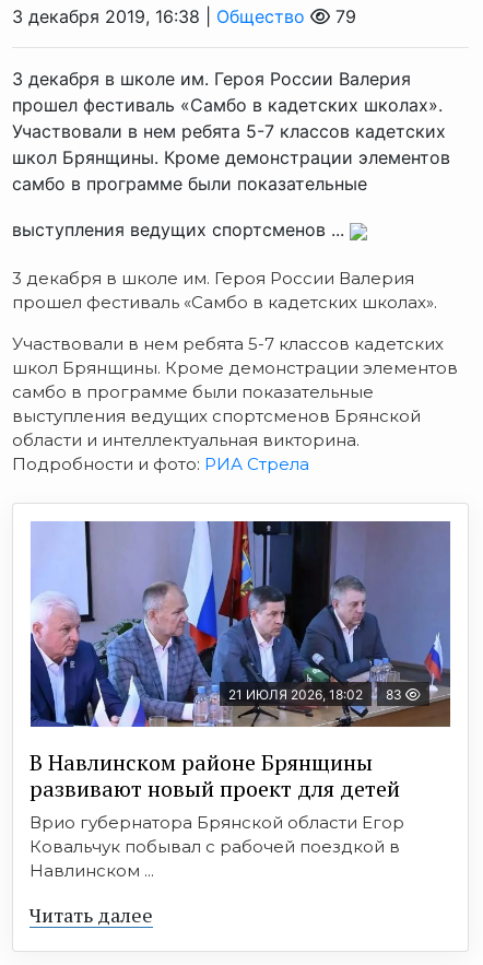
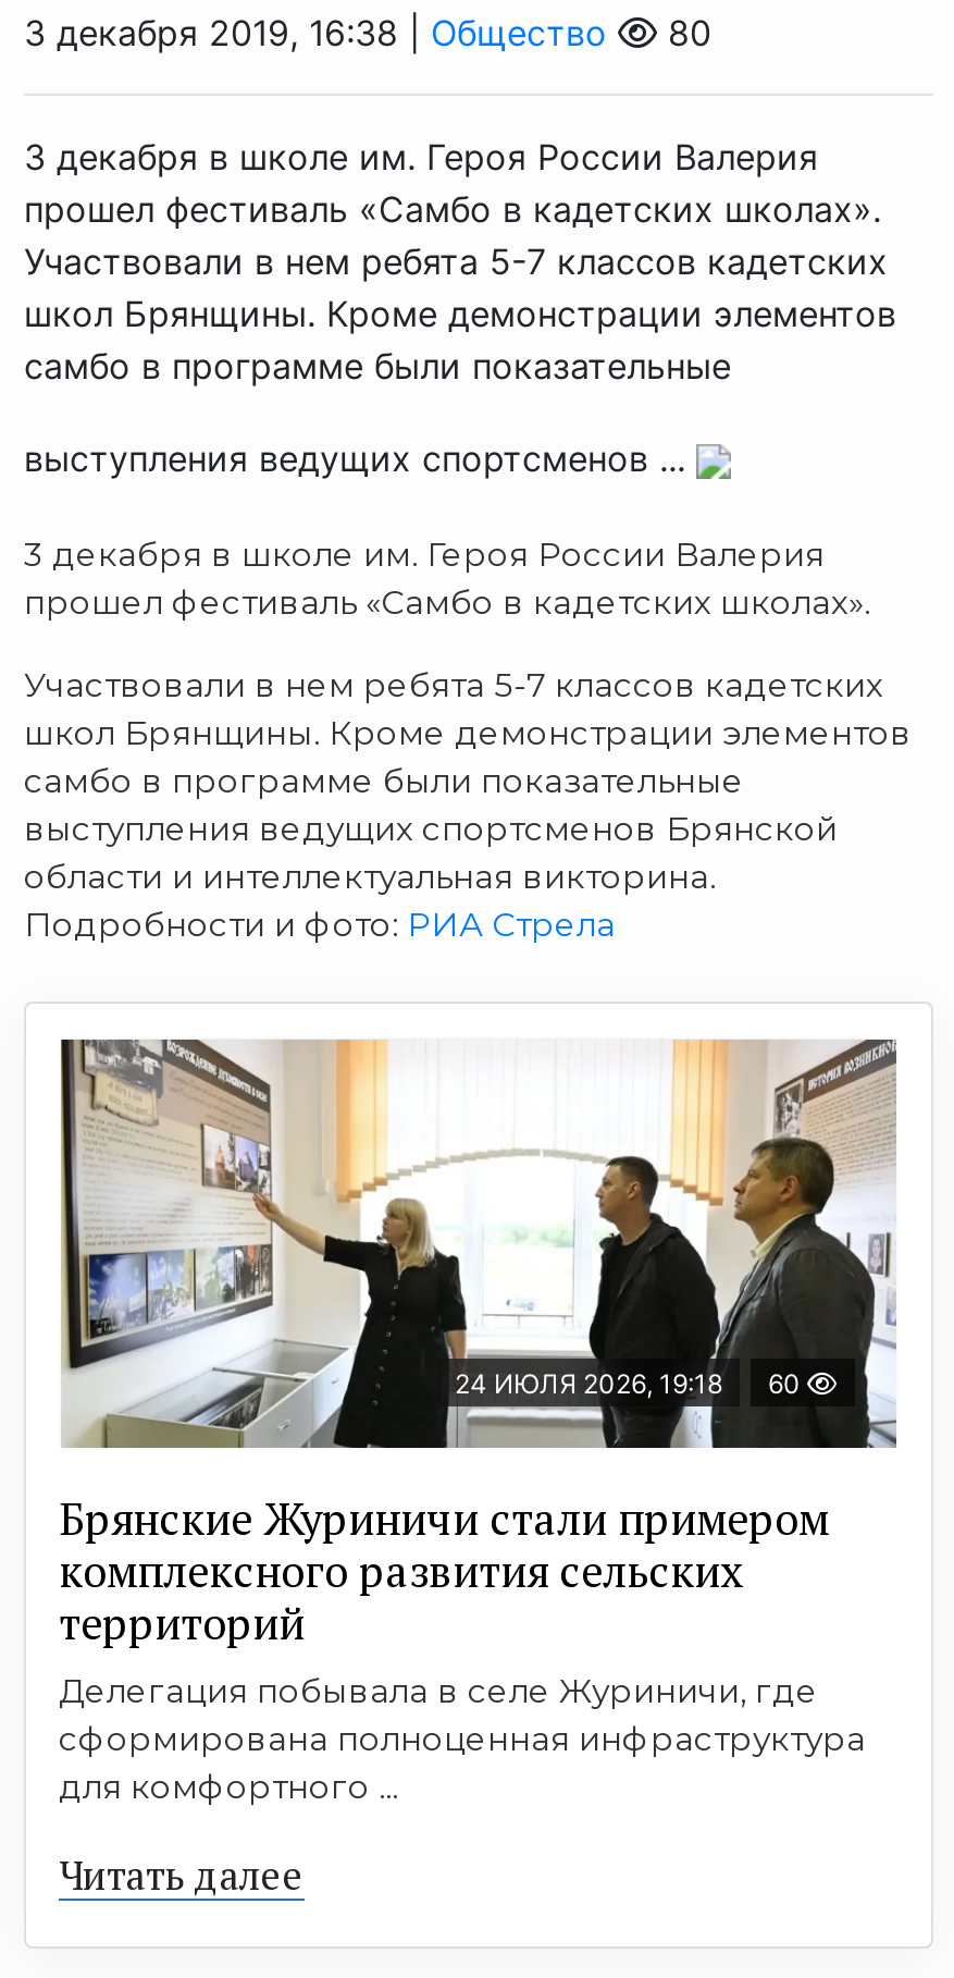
- 79
+ 80

- [image]
- 21 ИЮЛЯ 2026, 18:02
- 83
+ [image]
+ 24 ИЮЛЯ 2026, 19:18
+ 60

- В Навлинском районе Брянщины
- развивают новый проект для детей
- Врио губернатора Брянской области Егор
- Ковальчук побывал с рабочей поездкой в
- Навлинском ...
+ Брянские Журиничи стали примером
+ комплексного развития сельских
+ территорий
+ Делегация побывала в селе Журиничи, где
+ сформирована полноценная инфраструктура
+ для комфортного ...
